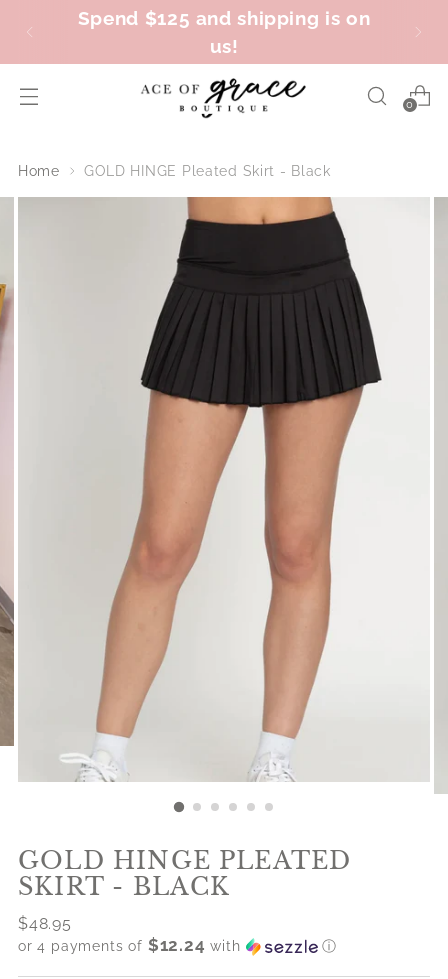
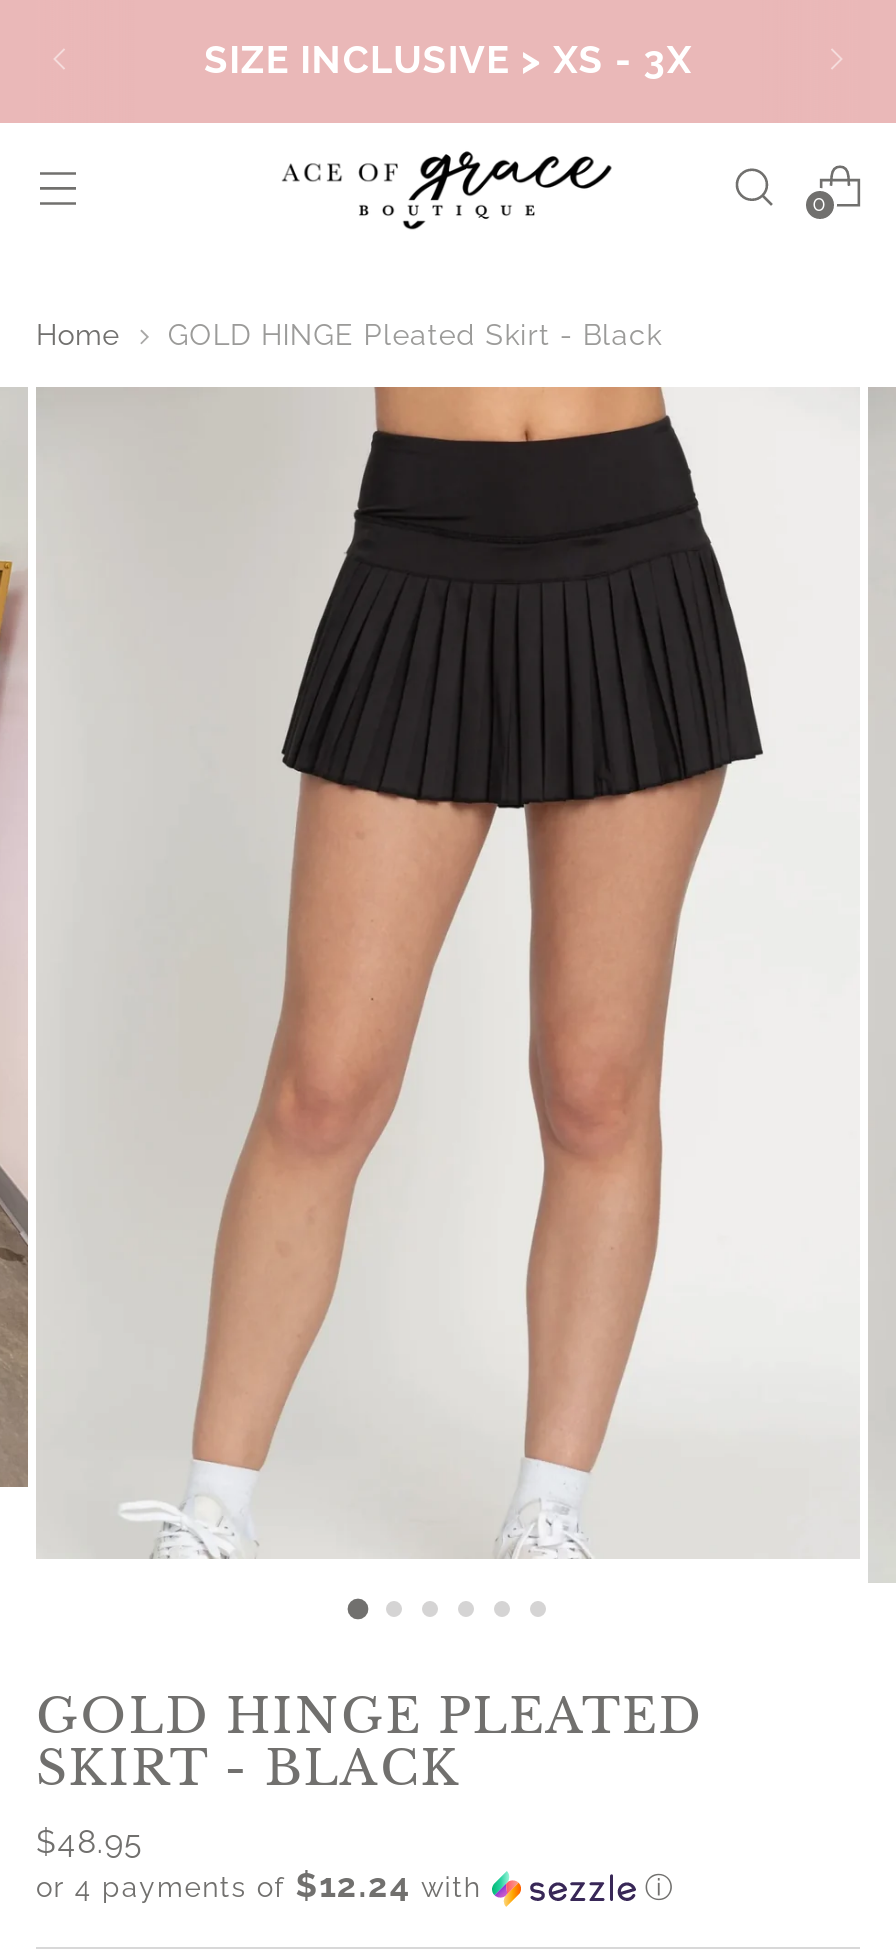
- Spend $125 and shipping is on
- us!
+ SIZE INCLUSIVE > XS - 3X
